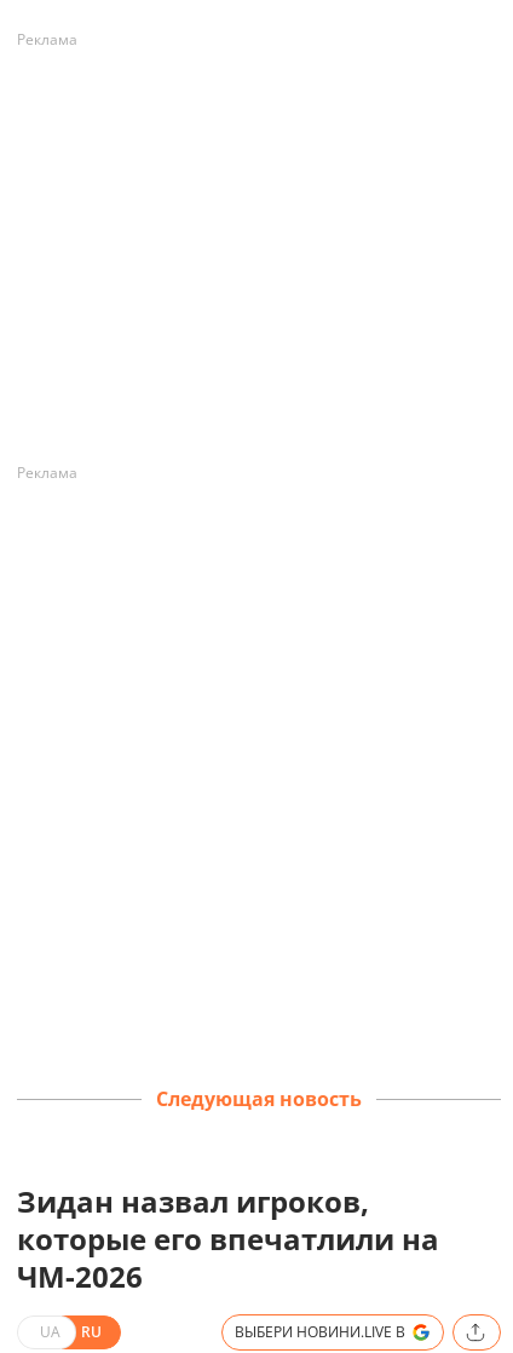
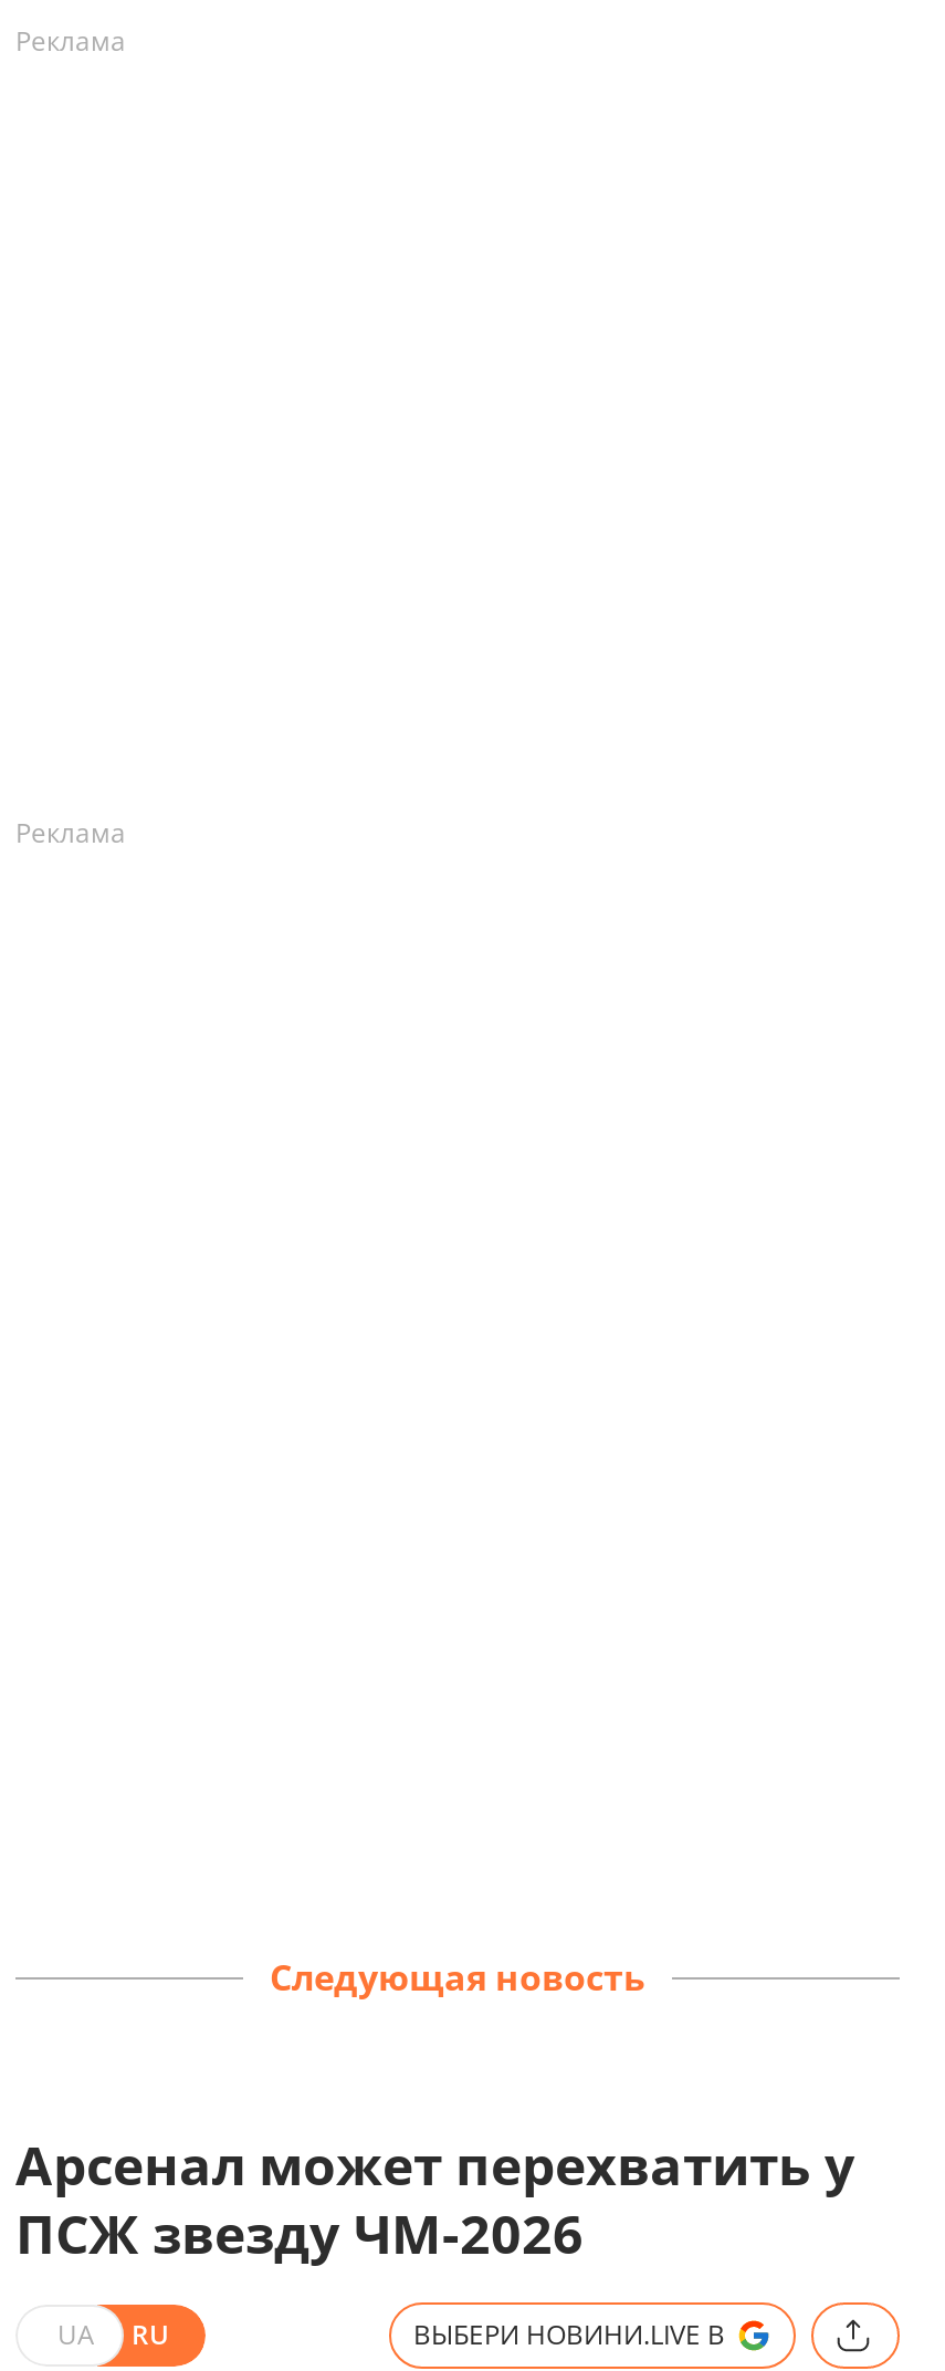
- Зидан назвал игроков,
- которые его впечатлили на
- ЧМ-2026
+ Арсенал может перехватить у
+ ПСЖ звезду ЧМ-2026
